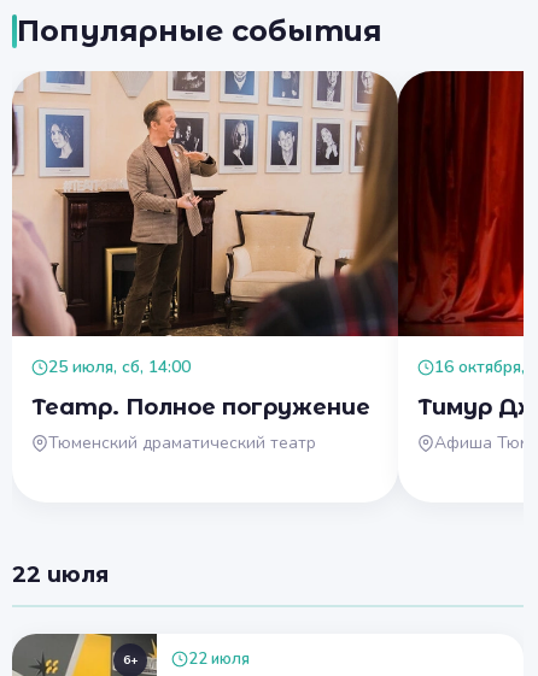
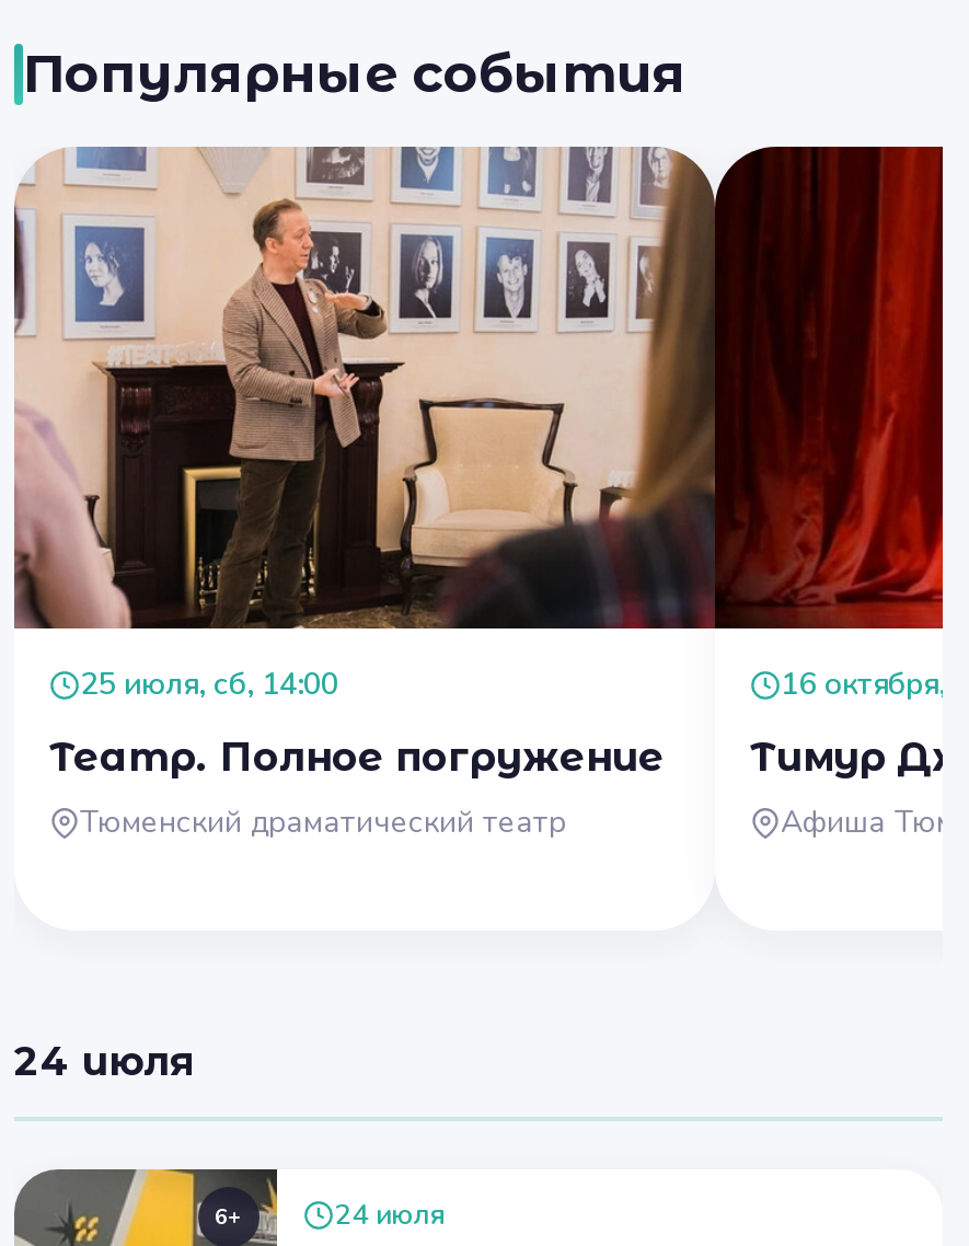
- 22 июля
+ 24 июля

- 22 июля
+ 24 июля
